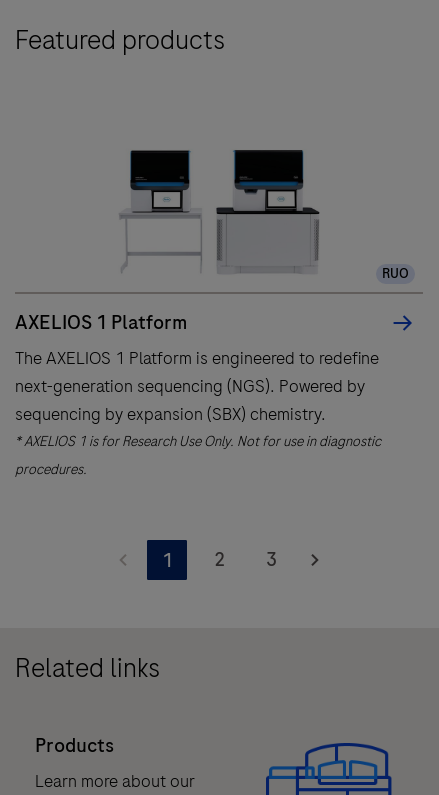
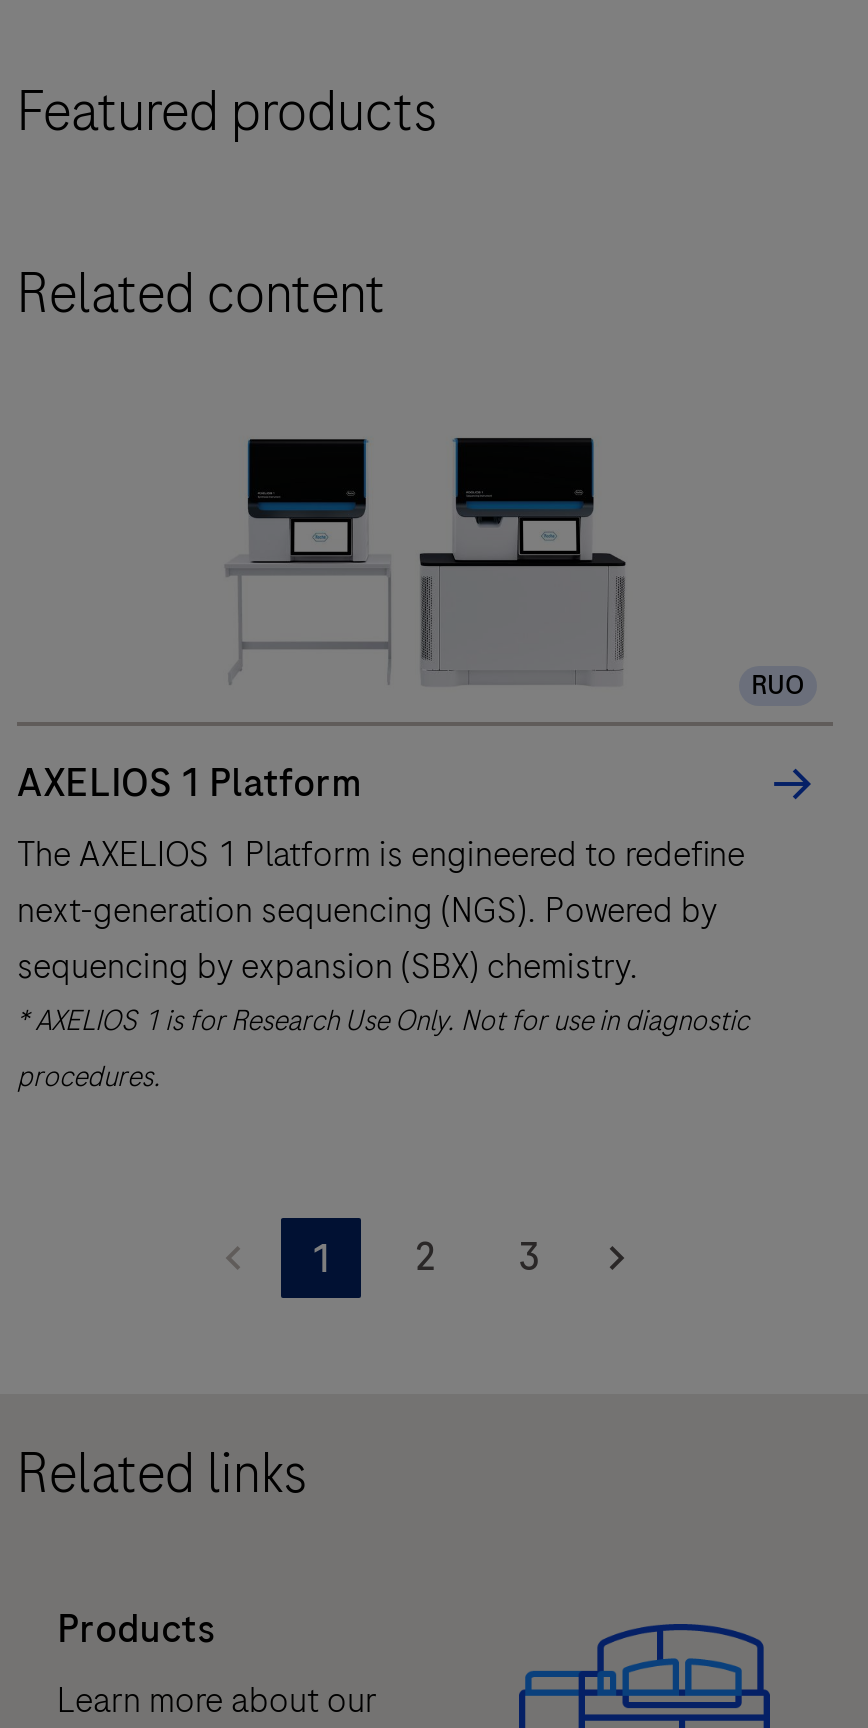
+ Related content
